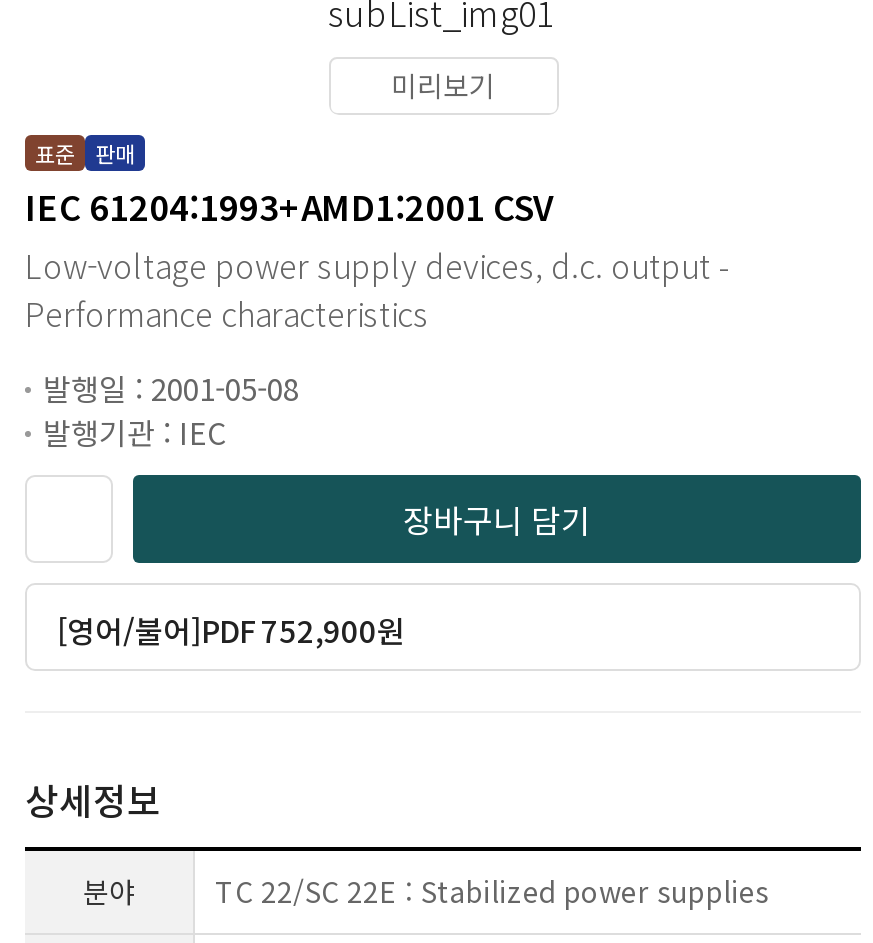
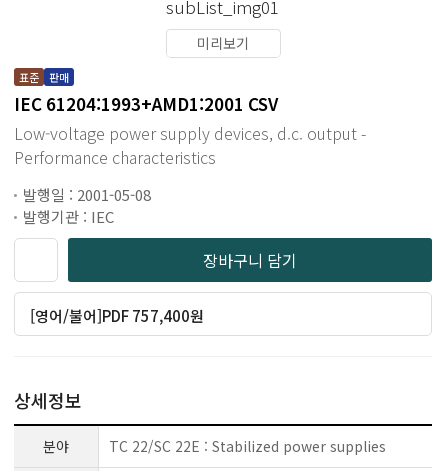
- [영어/불어]PDF 752,900원
+ [영어/불어]PDF 757,400원
